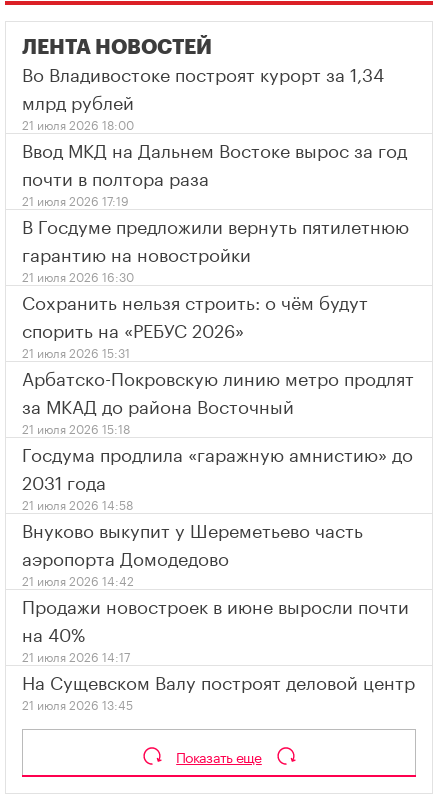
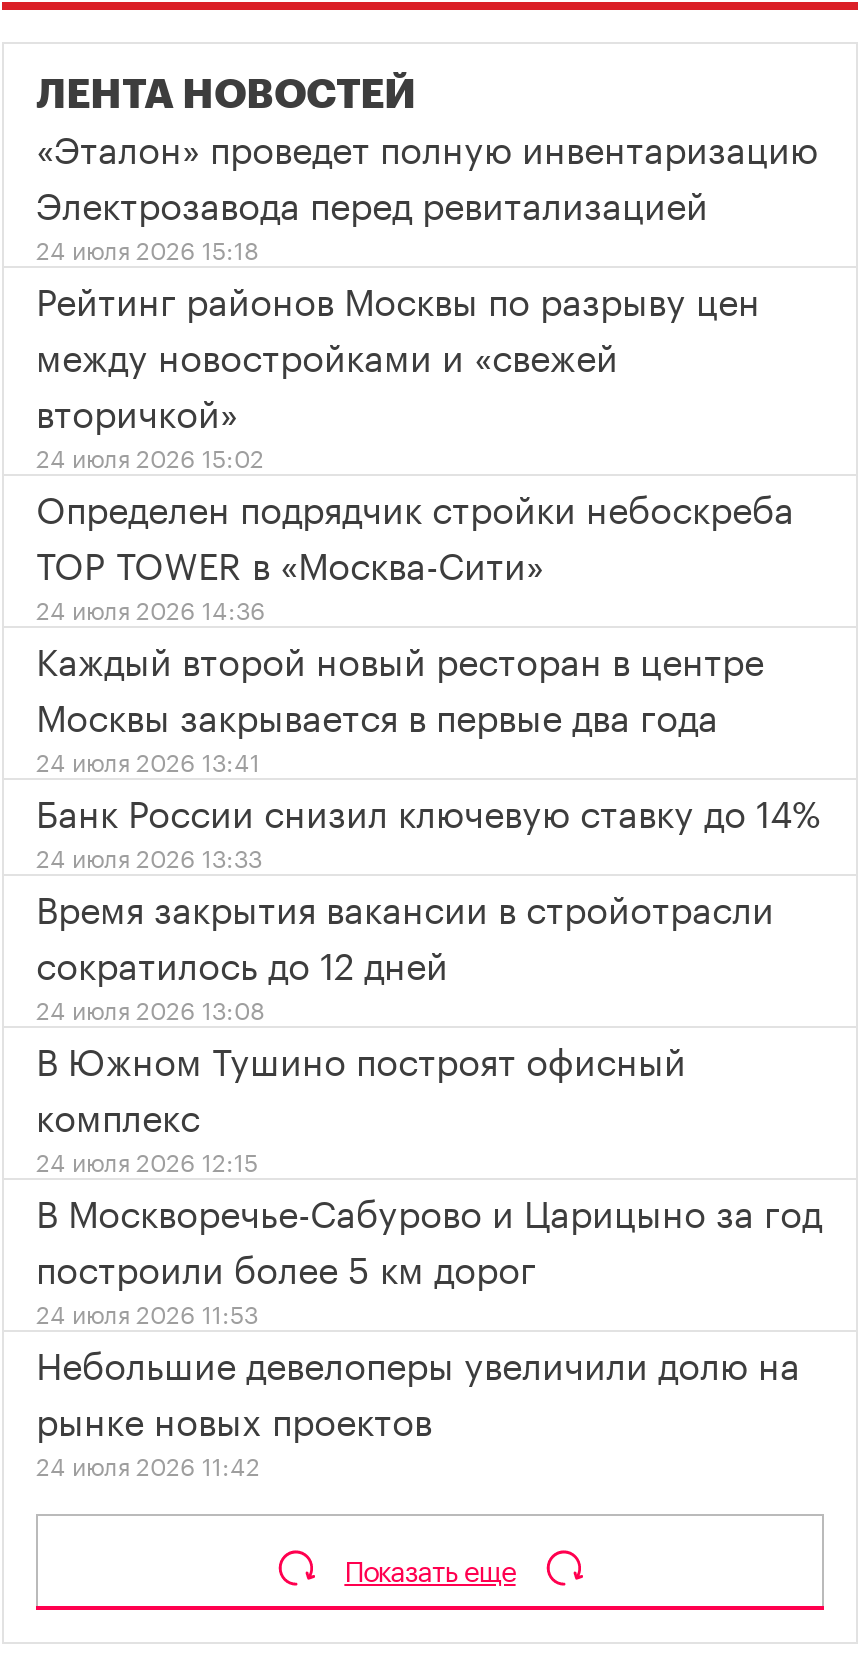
- Во Владивостоке построят курорт за 1,34
- млрд рублей
- 21 июля 2026 18:00
- Ввод МКД на Дальнем Востоке вырос за год
- почти в полтора раза
- 21 июля 2026 17:19
- В Госдуме предложили вернуть пятилетнюю
- гарантию на новостройки
- 21 июля 2026 16:30
- Сохранить нельзя строить: о чём будут
- спорить на «РЕБУС 2026»
- 21 июля 2026 15:31
- Арбатско-Покровскую линию метро продлят
- за МКАД до района Восточный
- 21 июля 2026 15:18
- Госдума продлила «гаражную амнистию» до
- 2031 года
- 21 июля 2026 14:58
- Внуково выкупит у Шереметьево часть
- аэропорта Домодедово
- 21 июля 2026 14:42
- Продажи новостроек в июне выросли почти
- на 40%
- 21 июля 2026 14:17
- На Сущевском Валу построят деловой центр
- 21 июля 2026 13:45
+ «Эталон» проведет полную инвентаризацию
+ Электрозавода перед ревитализацией
+ 24 июля 2026 15:18
+ Рейтинг районов Москвы по разрыву цен
+ между новостройками и «свежей
+ вторичкой»
+ 24 июля 2026 15:02
+ Определен подрядчик стройки небоскреба
+ TOP TOWER в «Москва-Сити»
+ 24 июля 2026 14:36
+ Каждый второй новый ресторан в центре
+ Москвы закрывается в первые два года
+ 24 июля 2026 13:41
+ Банк России снизил ключевую ставку до 14%
+ 24 июля 2026 13:33
+ Время закрытия вакансии в стройотрасли
+ сократилось до 12 дней
+ 24 июля 2026 13:08
+ В Южном Тушино построят офисный
+ комплекс
+ 24 июля 2026 12:15
+ В Москворечье-Сабурово и Царицыно за год
+ построили более 5 км дорог
+ 24 июля 2026 11:53
+ Небольшие девелоперы увеличили долю на
+ рынке новых проектов
+ 24 июля 2026 11:42
